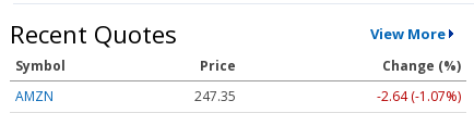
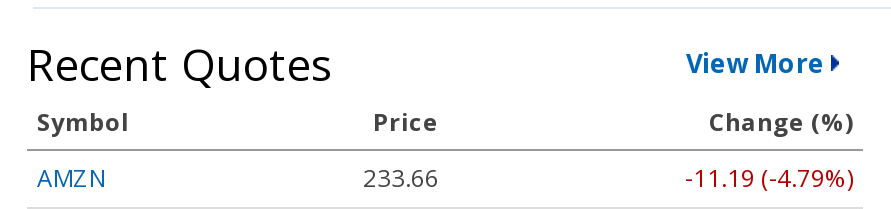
- 247.35
+ 233.66

- -2.64 (-1.07%)
+ -11.19 (-4.79%)
